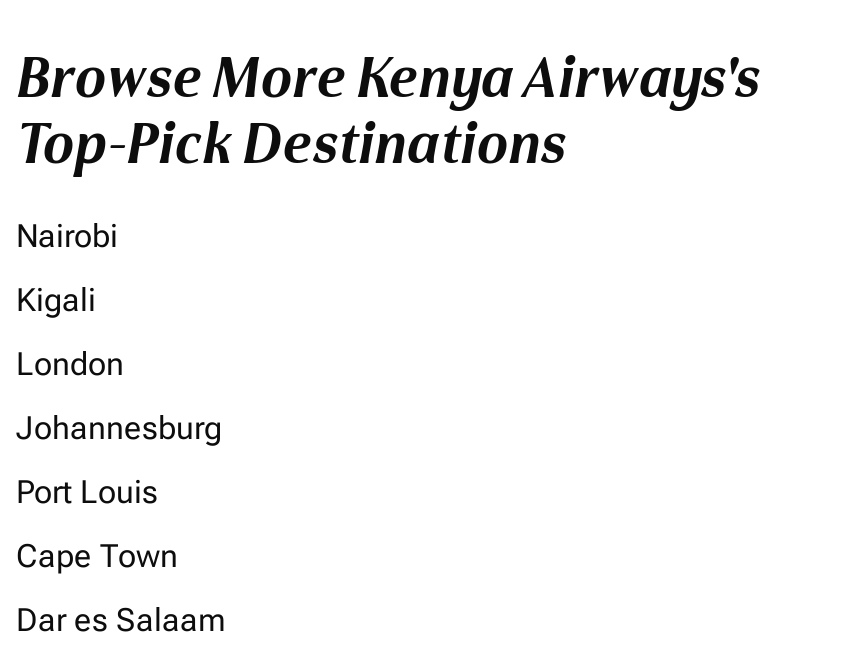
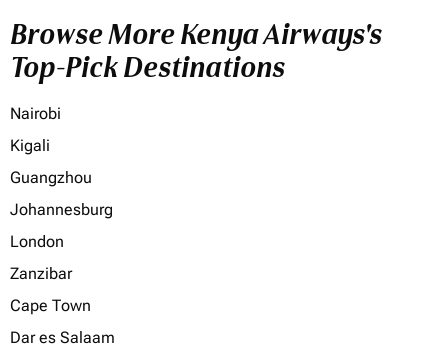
- London
+ Guangzhou

- Port Louis
+ London
+ Zanzibar
